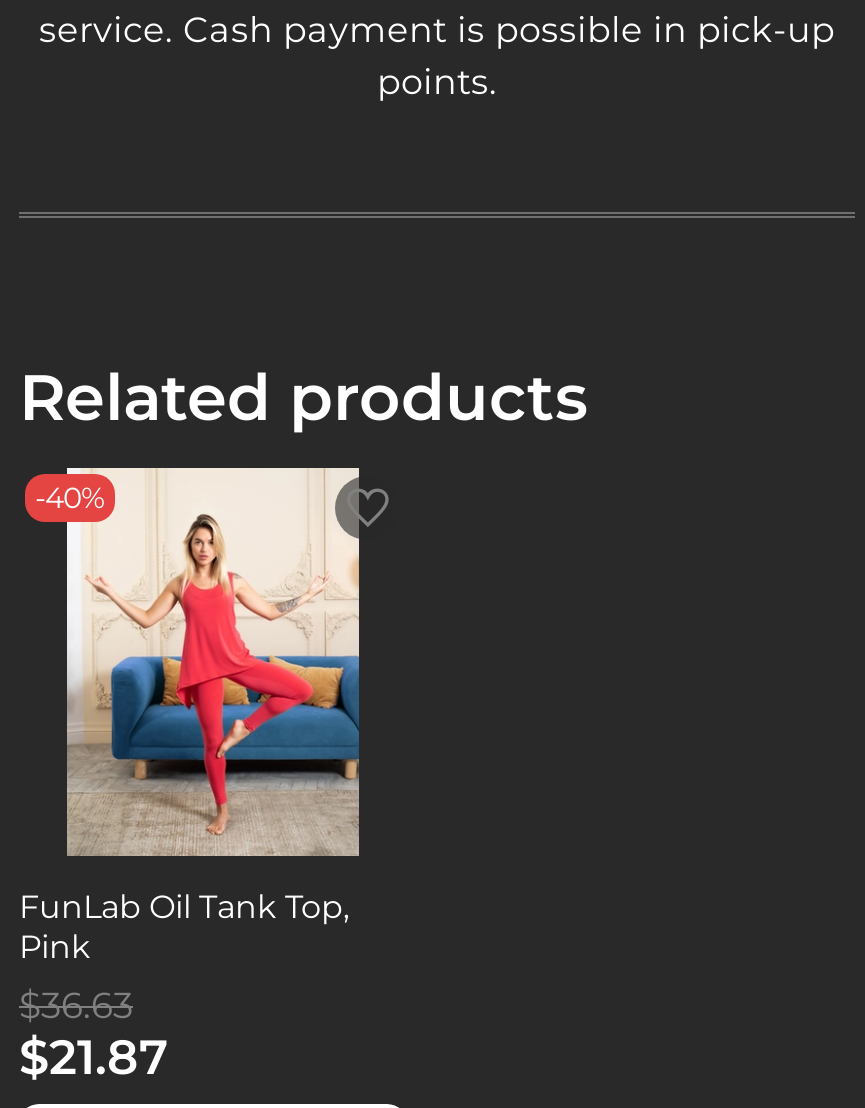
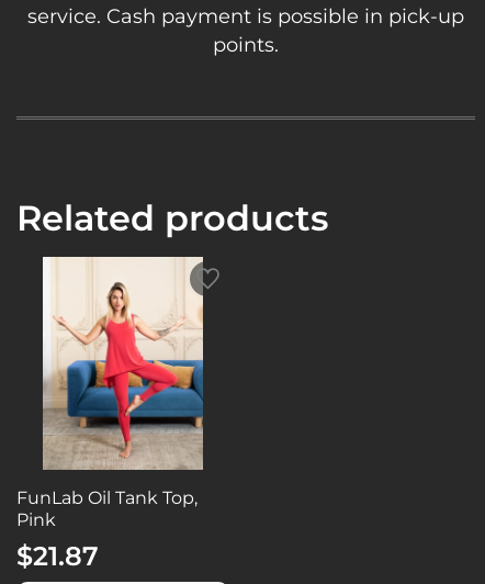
- -40%

- $36.63
